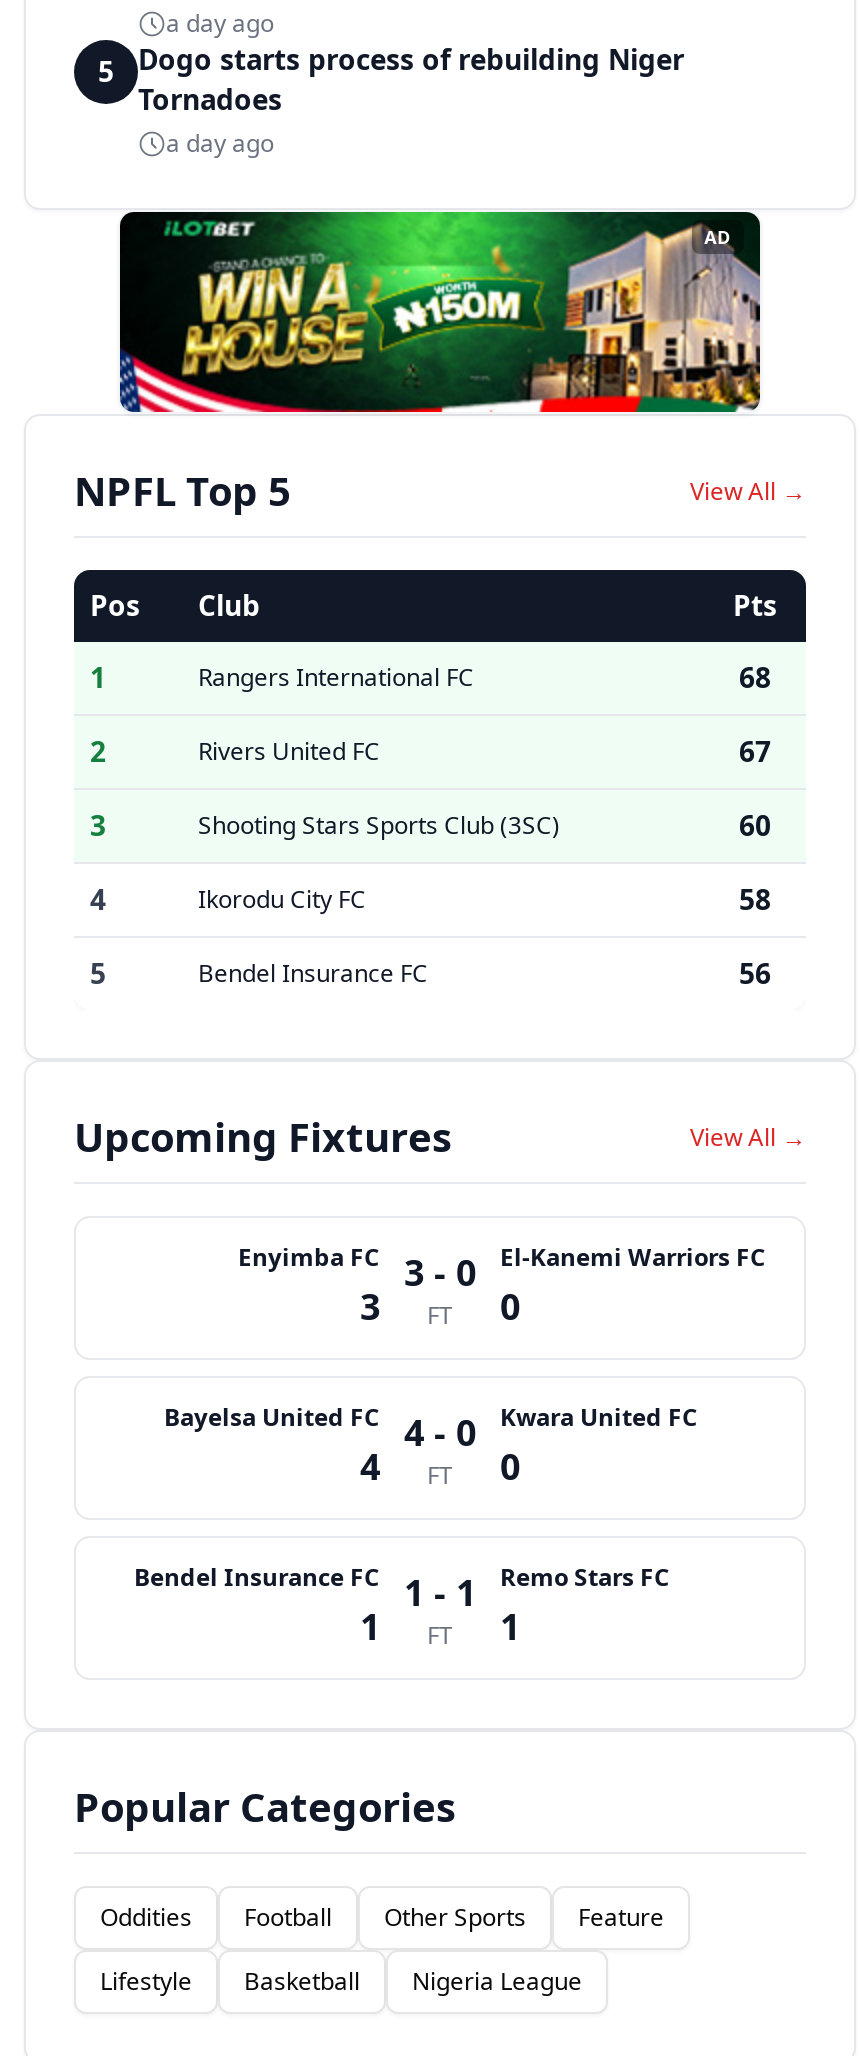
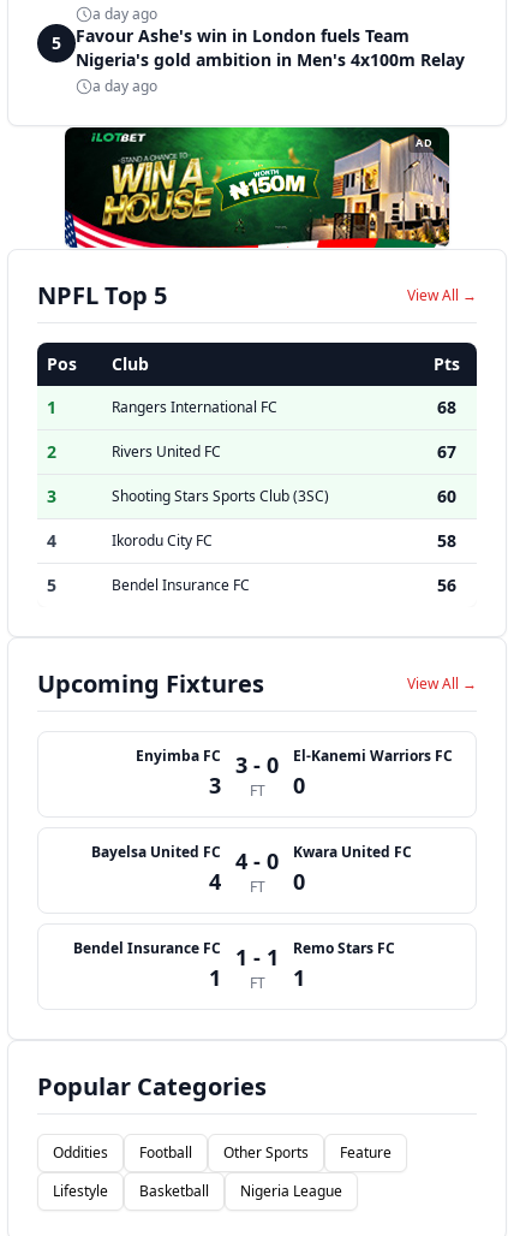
- Dogo starts process of rebuilding Niger
- Tornadoes
+ Favour Ashe's win in London fuels Team
+ Nigeria's gold ambition in Men's 4x100m Relay
